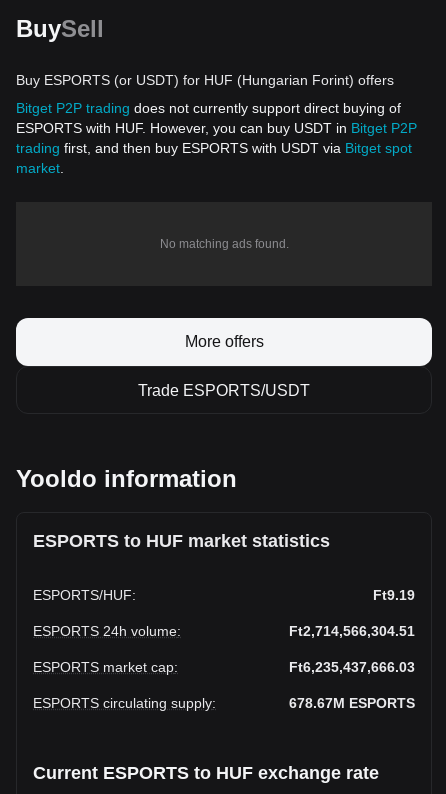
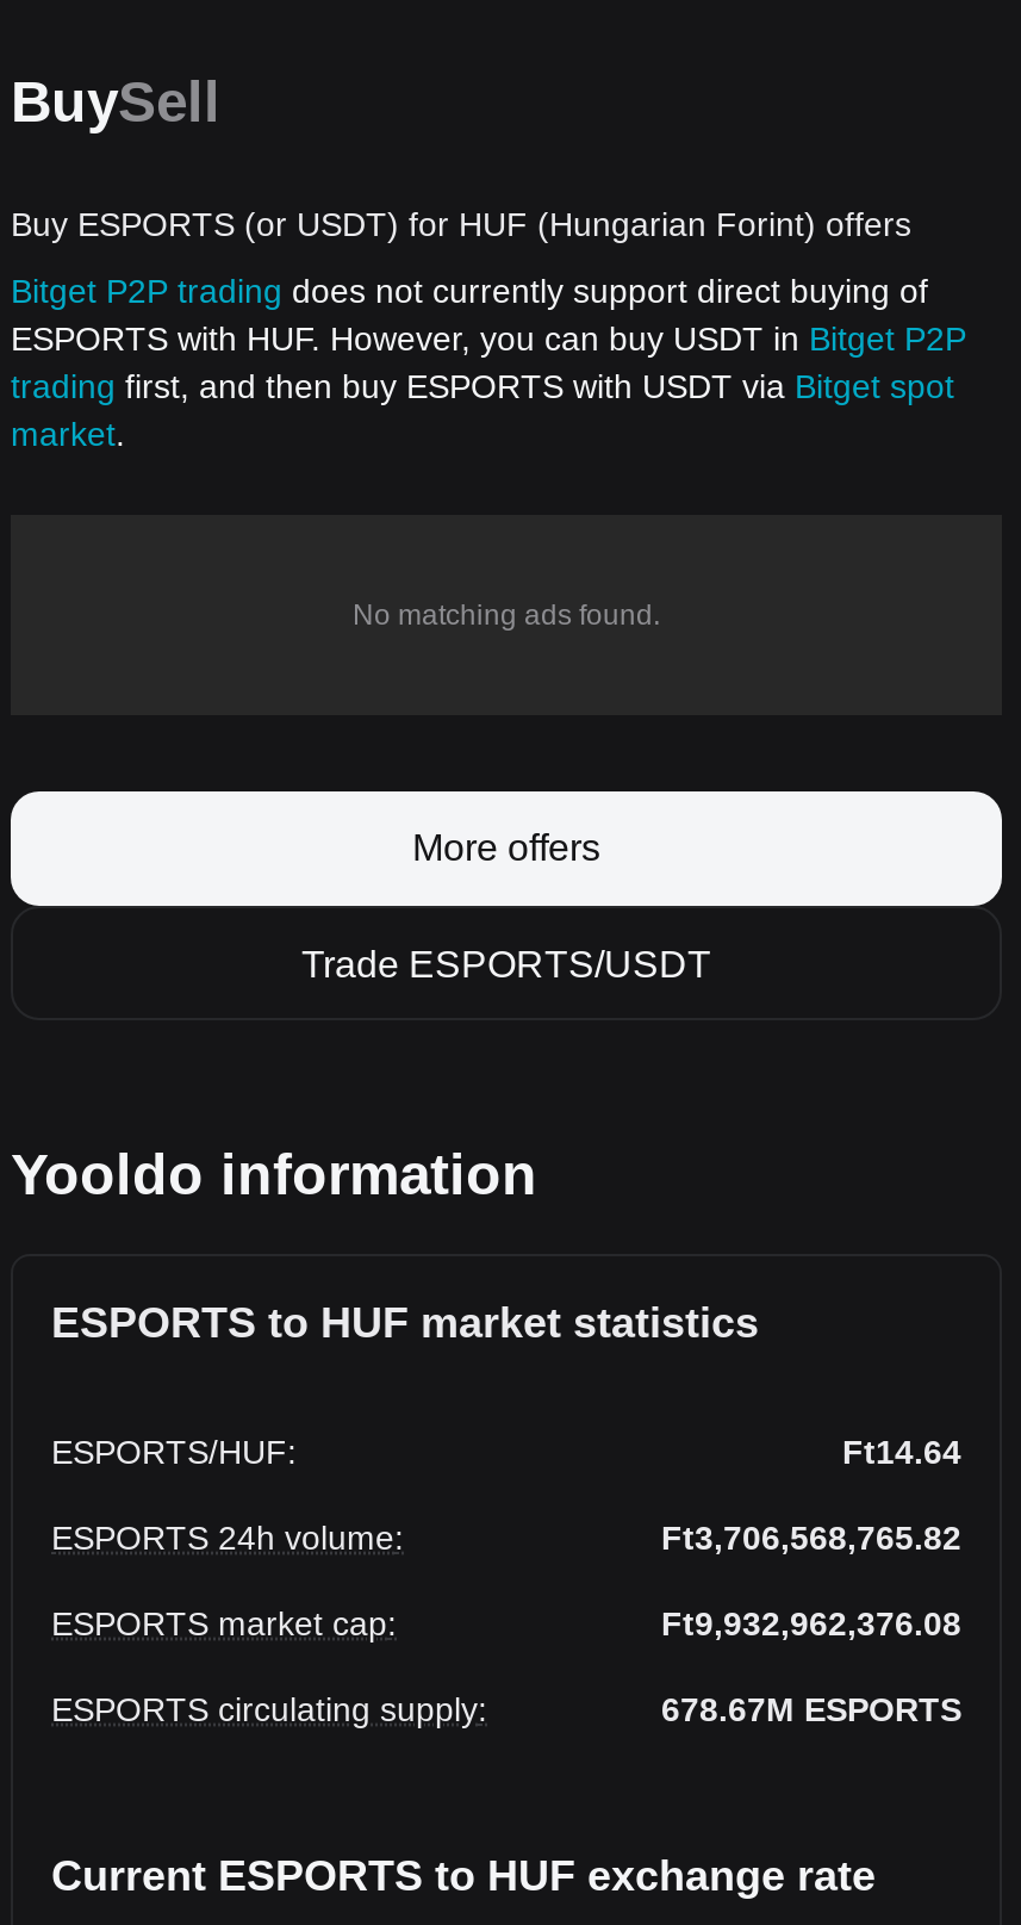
- Ft9.19
+ Ft14.64

- Ft2,714,566,304.51
+ Ft3,706,568,765.82

- Ft6,235,437,666.03
+ Ft9,932,962,376.08
